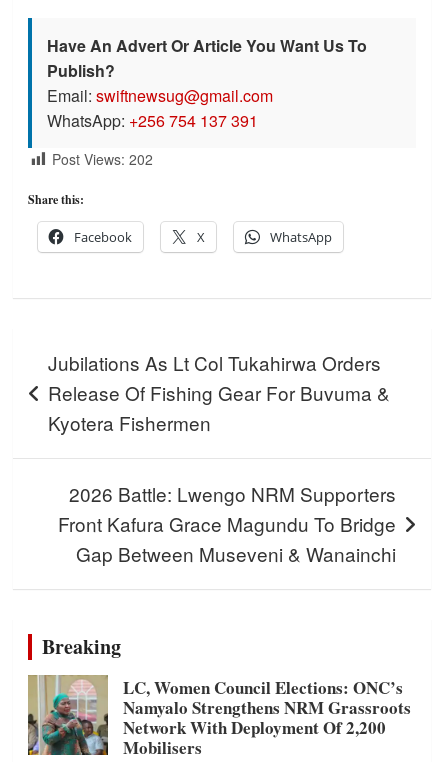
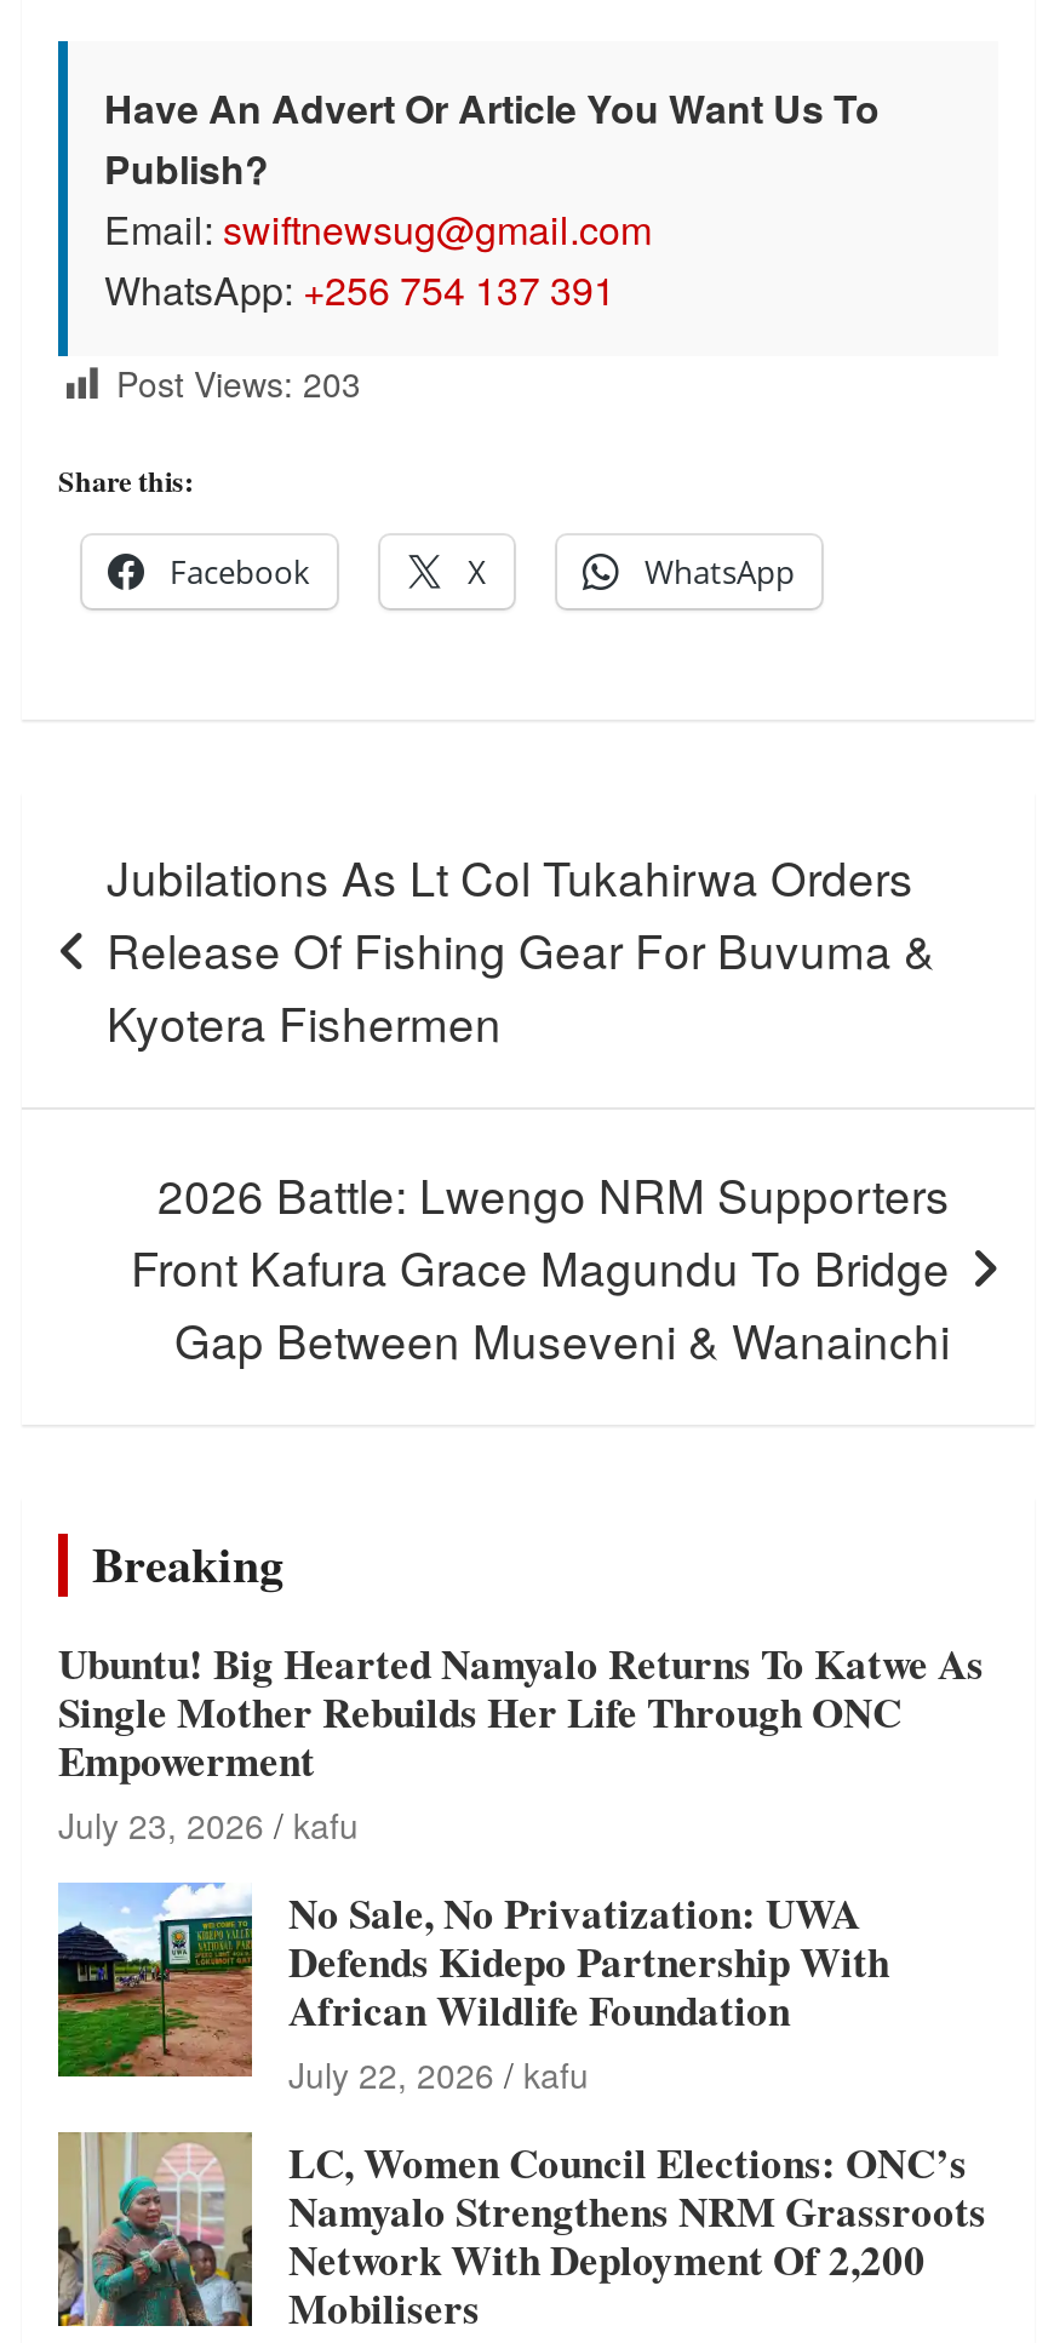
- Post Views: 202
+ Post Views: 203

+ [image]
+ Ubuntu! Big Hearted Namyalo Returns To Katwe As
+ Single Mother Rebuilds Her Life Through ONC
+ Empowerment
+ July 23, 2026 kafu
+ No Sale, No Privatization: UWA
+ Defends Kidepo Partnership With
+ African Wildlife Foundation
+ July 22, 2026 kafu
